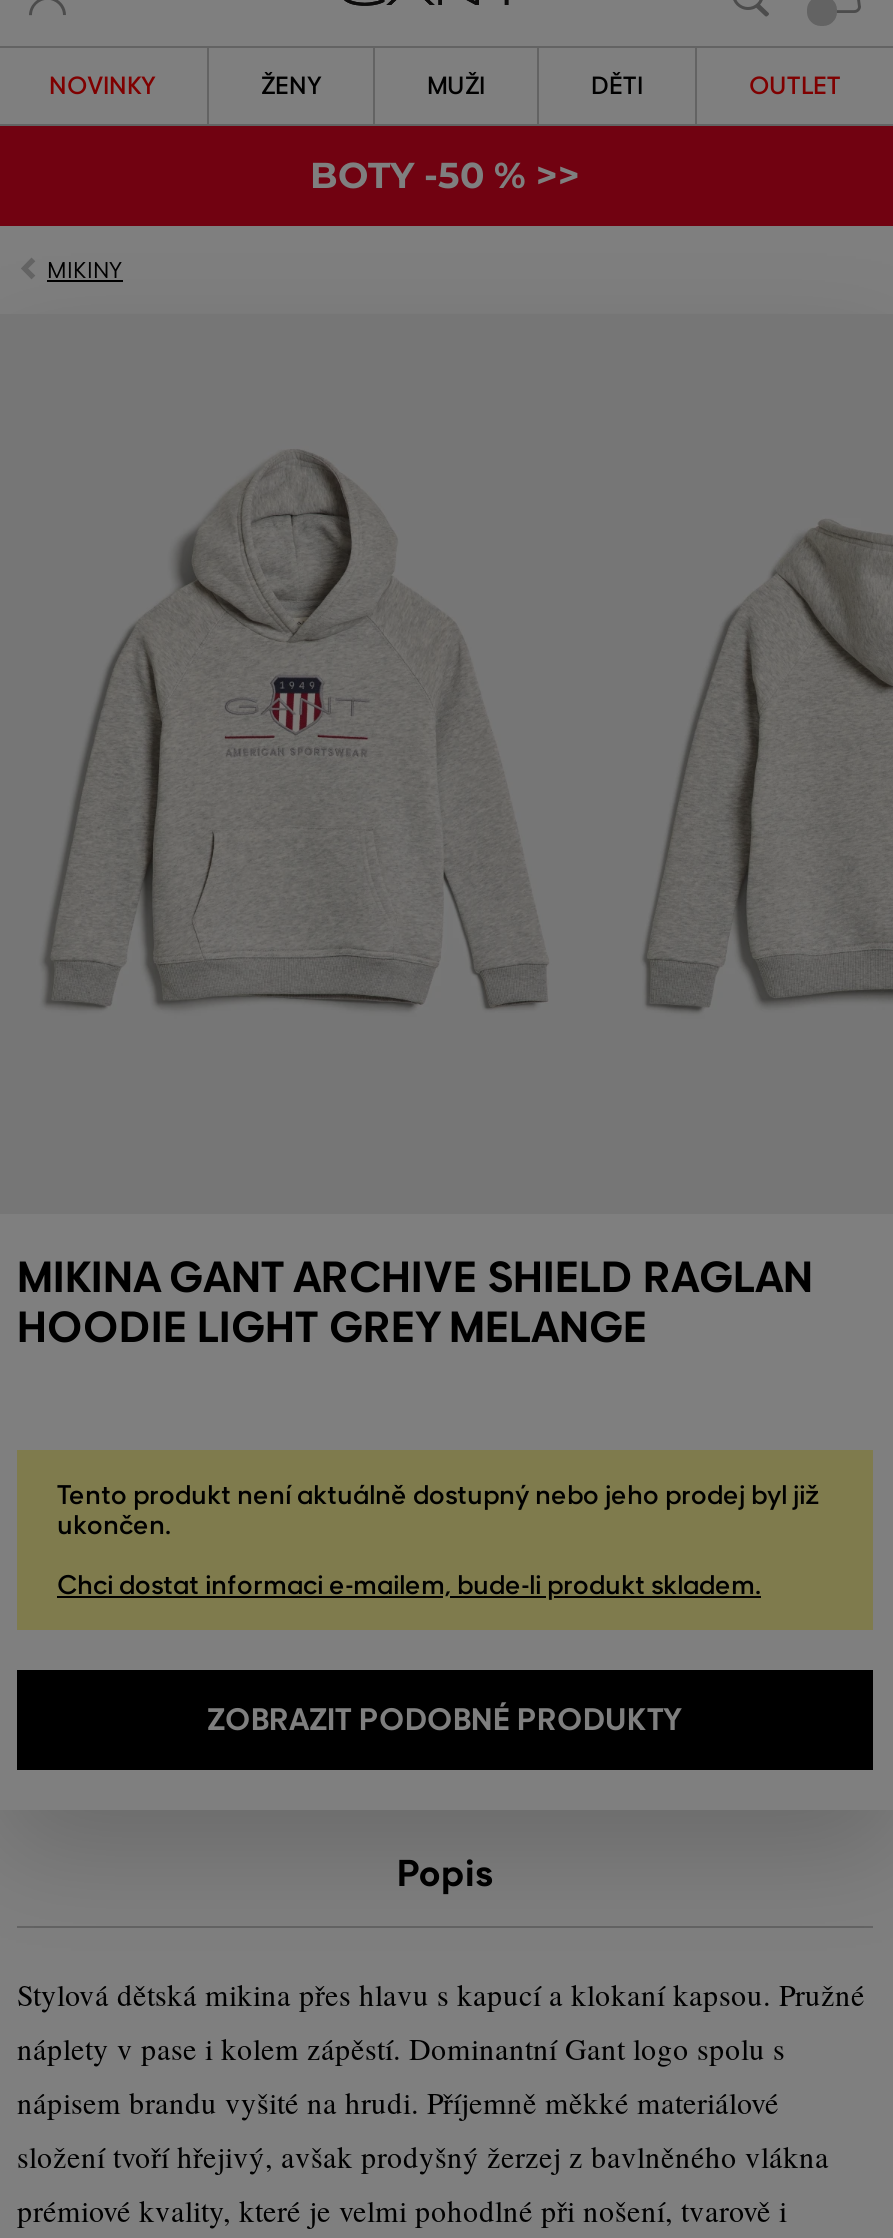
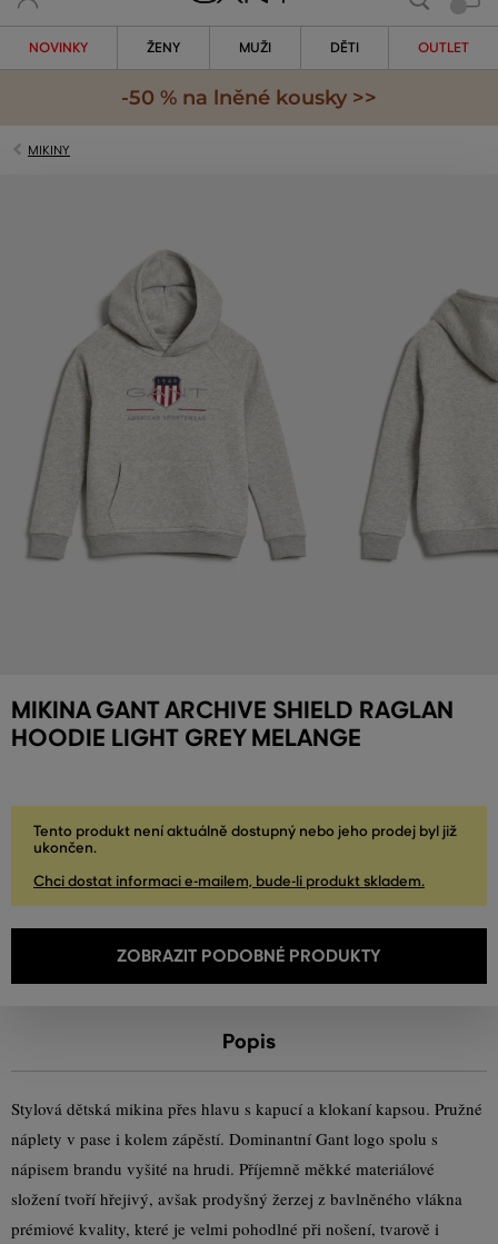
- BOTY -50 % >>
+ -50 % na lněné kousky >>
